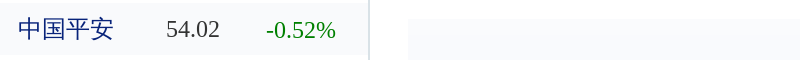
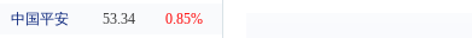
- 54.02
+ 53.34

- -0.52%
+ 0.85%
